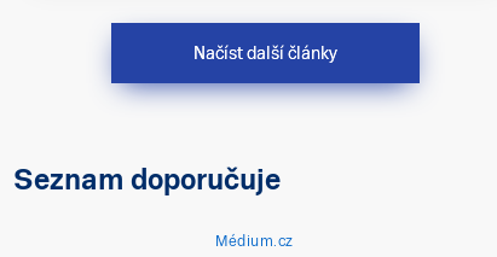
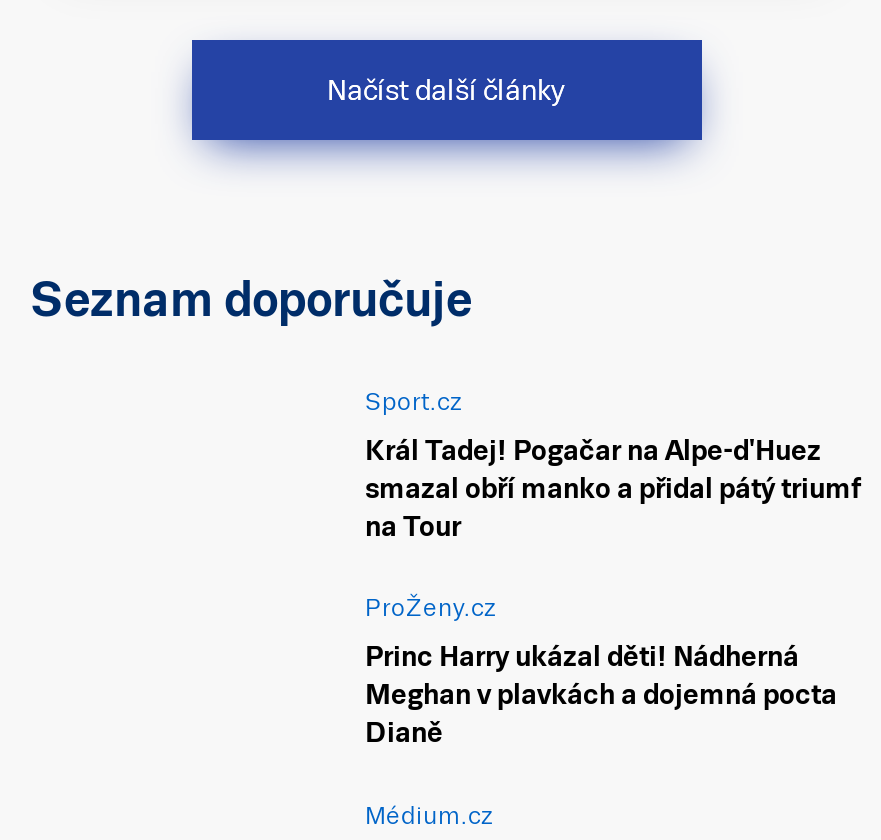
+ Sport.cz
+ Král Tadej! Pogačar na Alpe-d'Huez
+ smazal obří manko a přidal pátý triumf
+ na Tour
+ ProŽeny.cz
+ Princ Harry ukázal děti! Nádherná
+ Meghan v plavkách a dojemná pocta
+ Dianě
